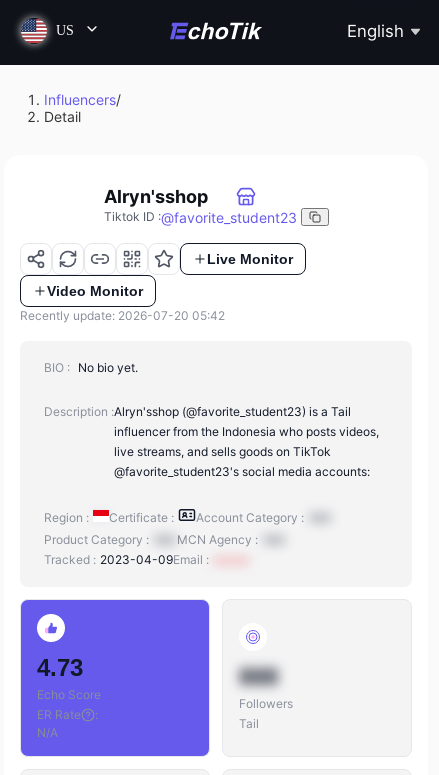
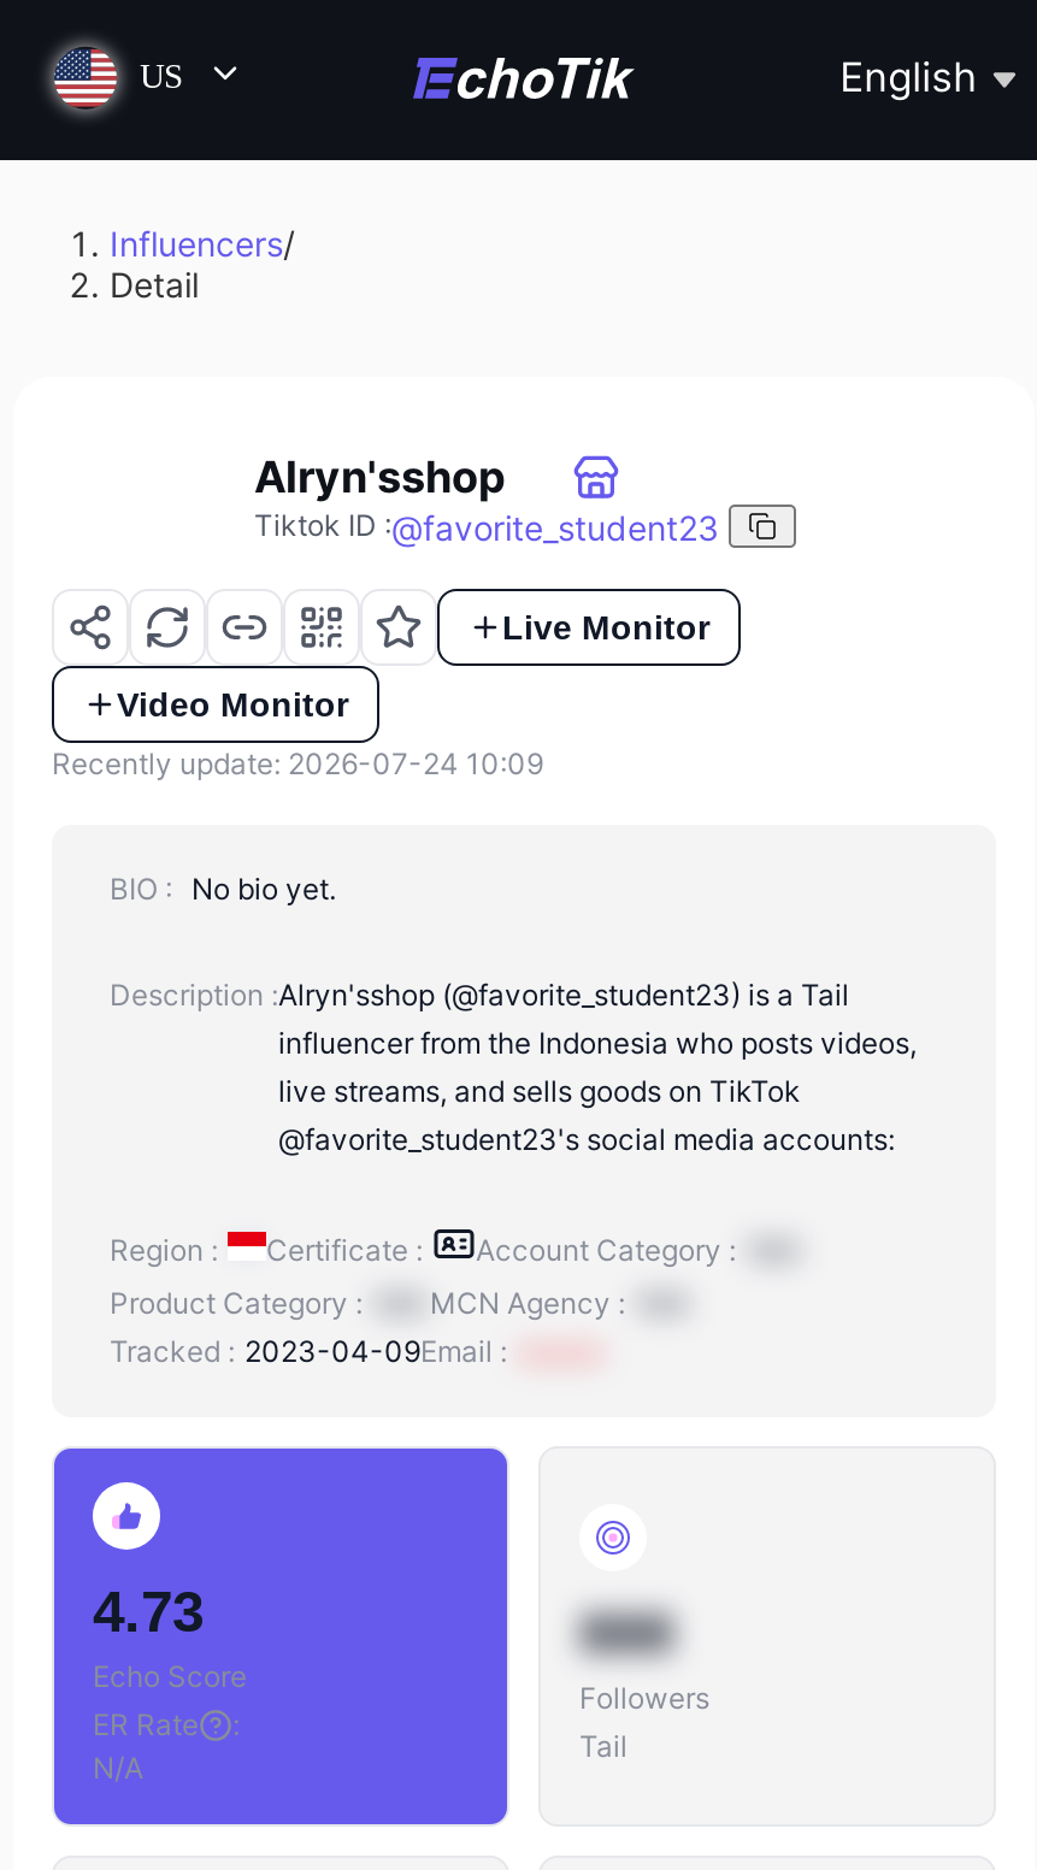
- Recently update: 2026-07-20 05:42
+ Recently update: 2026-07-24 10:09
